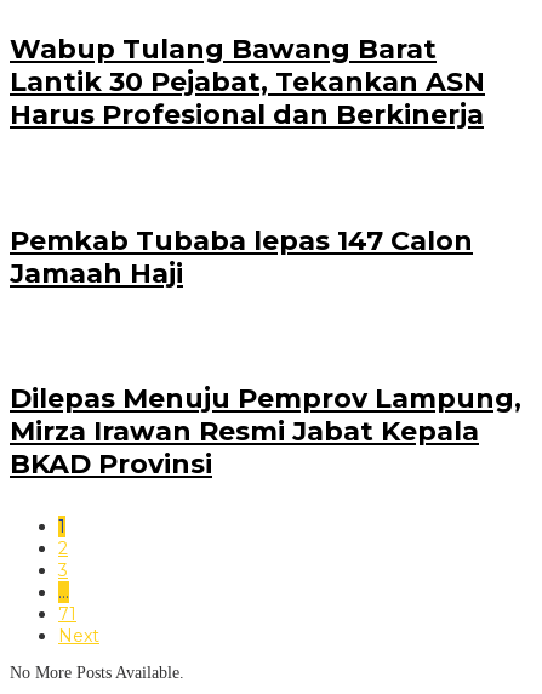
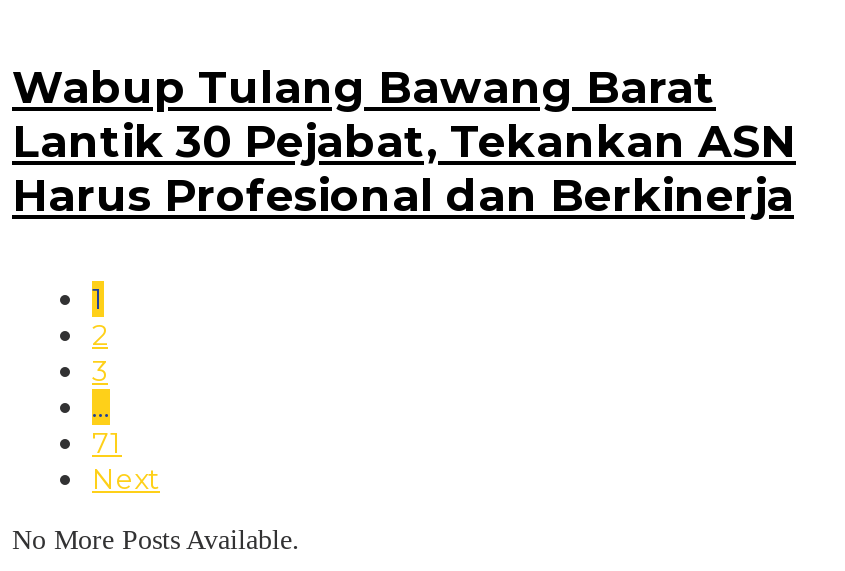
- Pemkab Tubaba lepas 147 Calon
- Jamaah Haji

- Dilepas Menuju Pemprov Lampung,
- Mirza Irawan Resmi Jabat Kepala
- BKAD Provinsi
